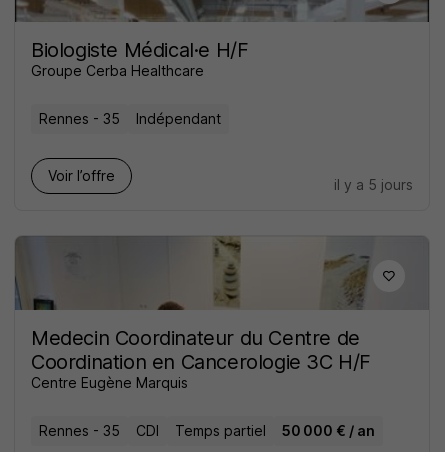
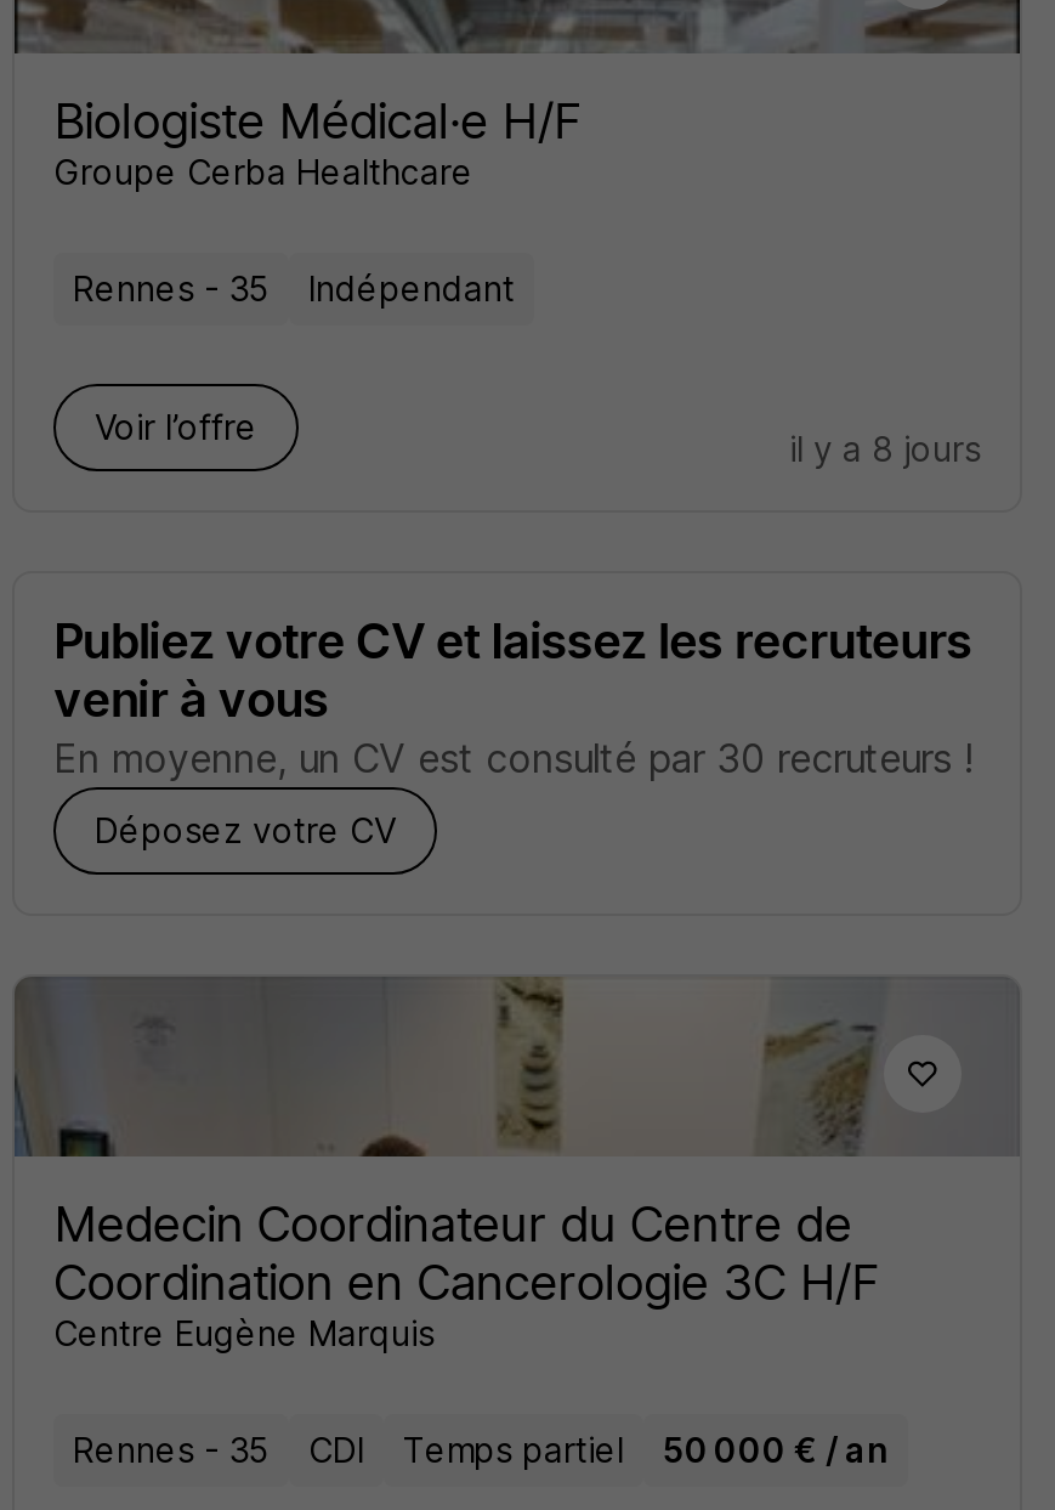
- il y a 5 jours
+ il y a 8 jours
+ Publiez votre CV et laissez les recruteurs
+ venir à vous
+ En moyenne, un CV est consulté par 30 recruteurs !
+ Déposez votre CV
